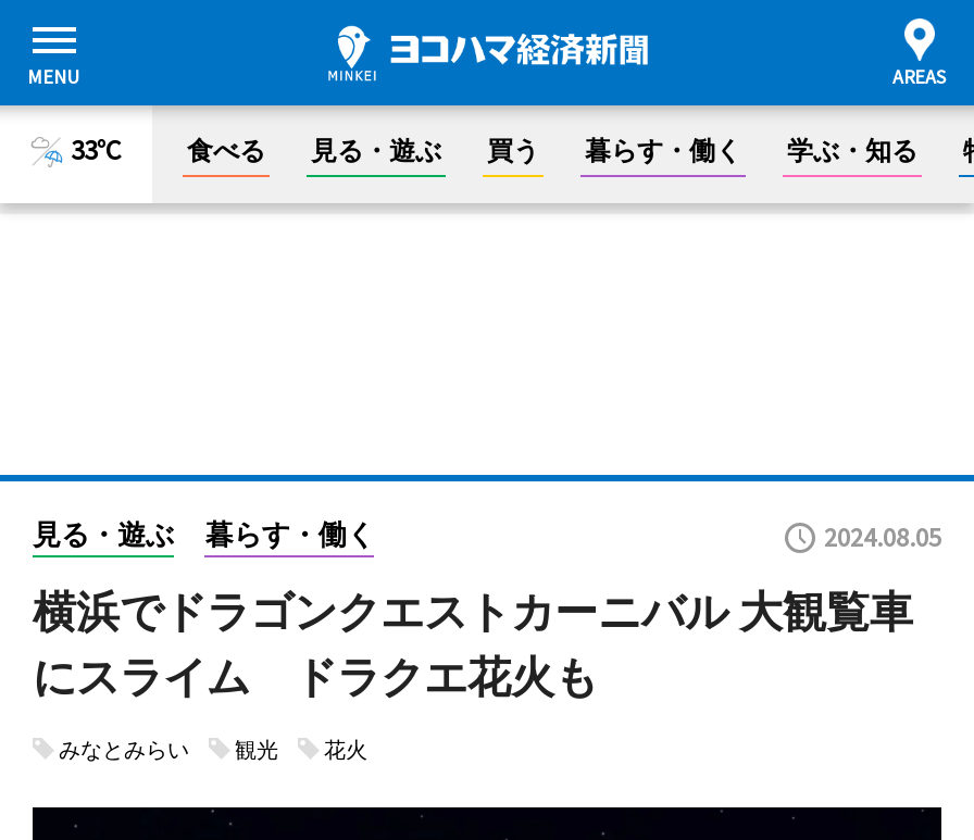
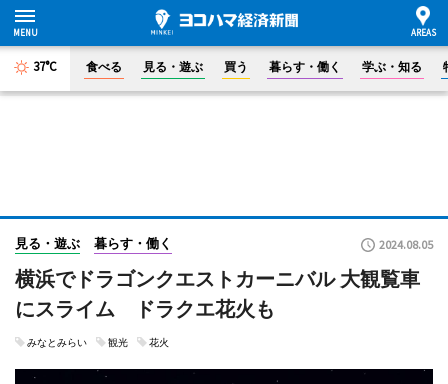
- 33°C
+ 37°C
